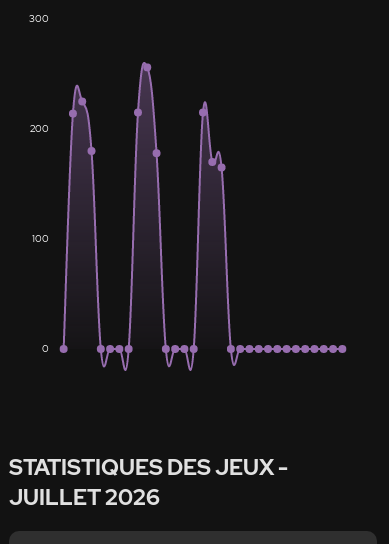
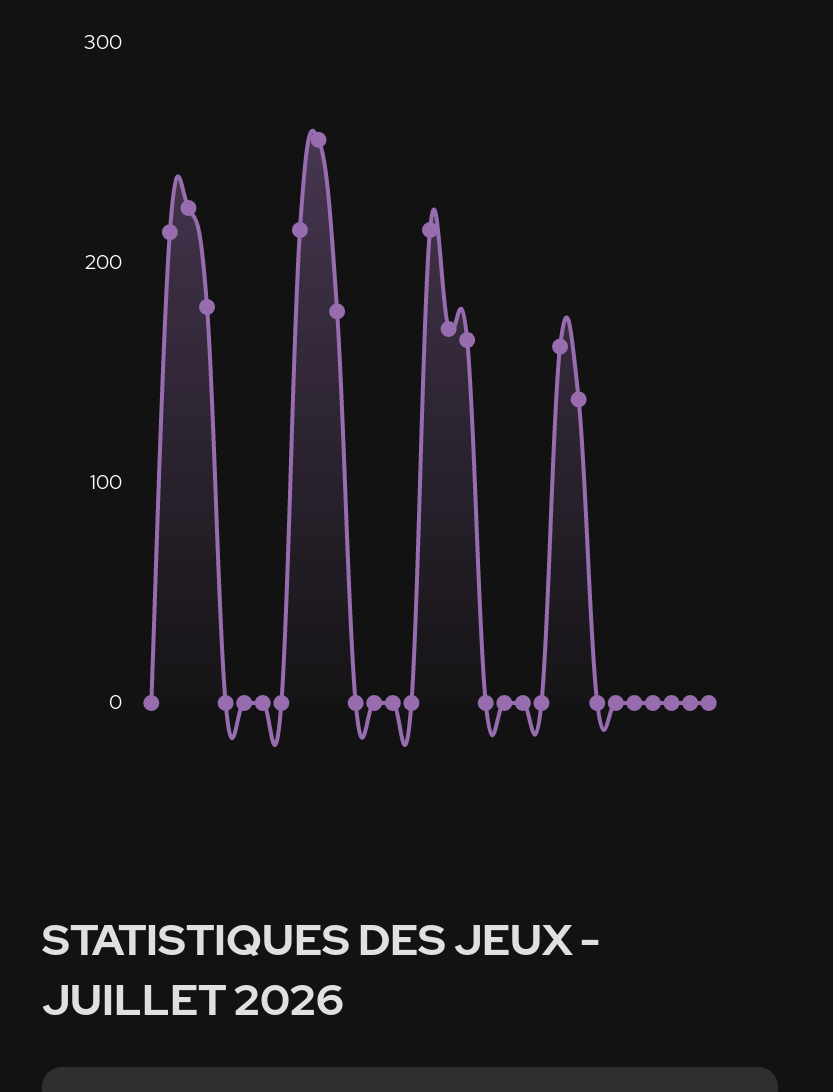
+ [image]
